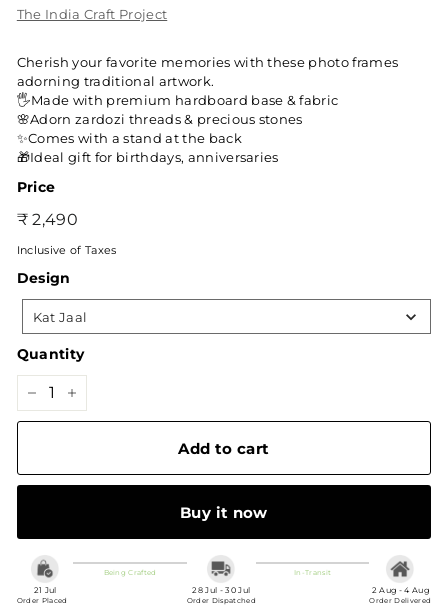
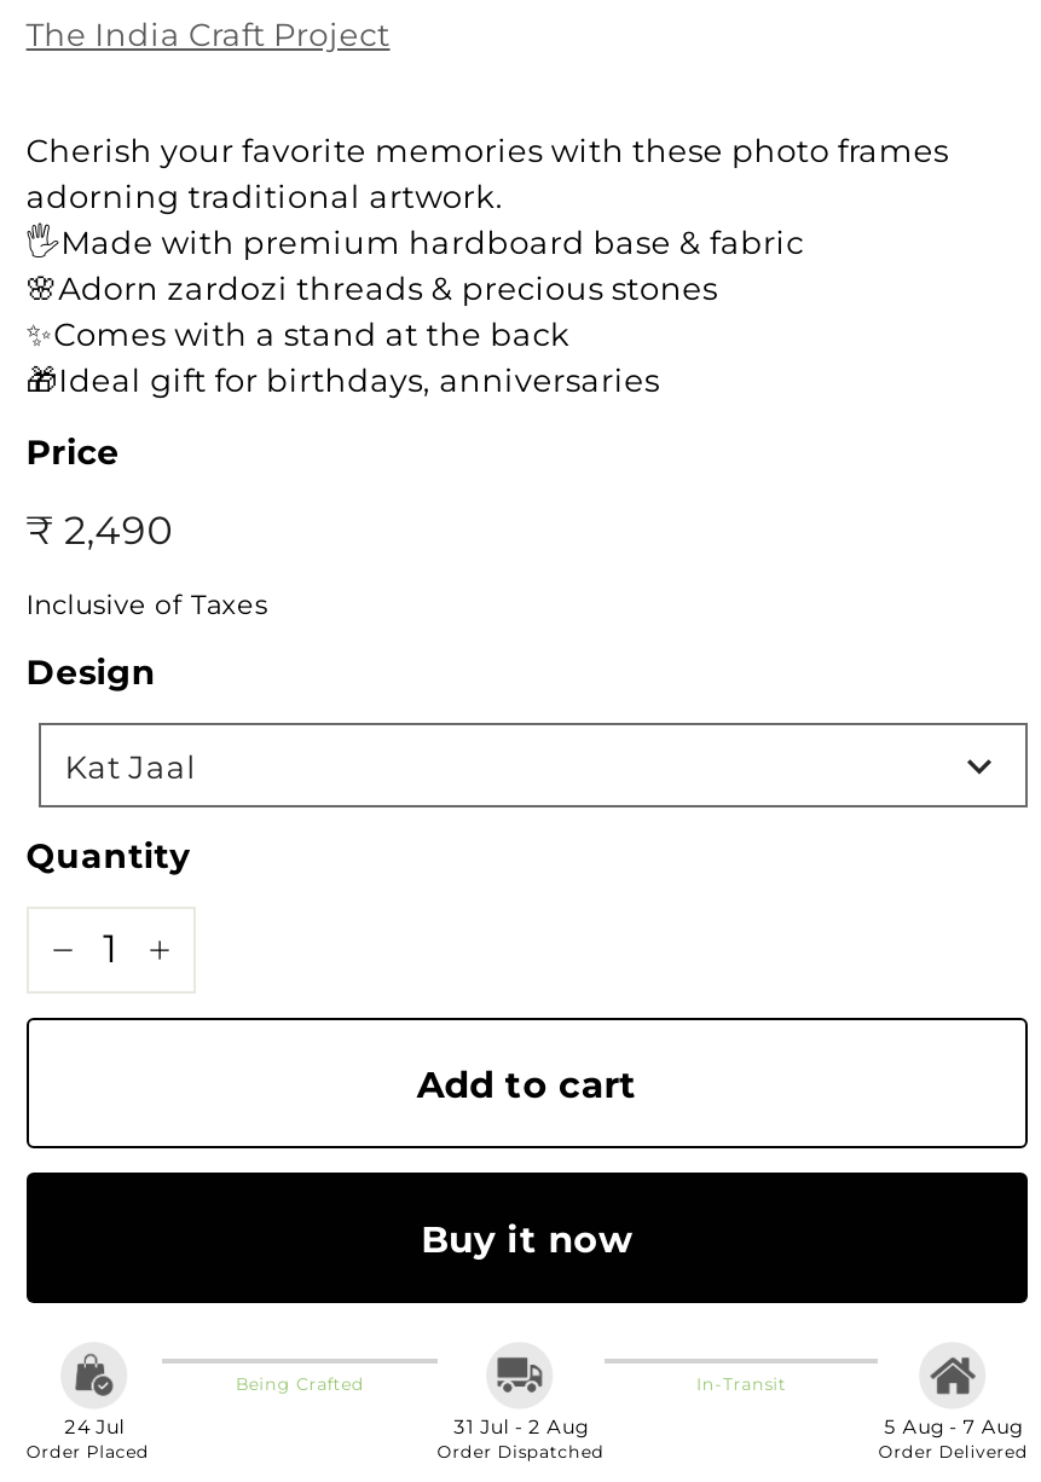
- 21 Jul
+ 24 Jul

- 28 Jul - 30 Jul
+ 31 Jul - 2 Aug

- 2 Aug - 4 Aug
+ 5 Aug - 7 Aug
